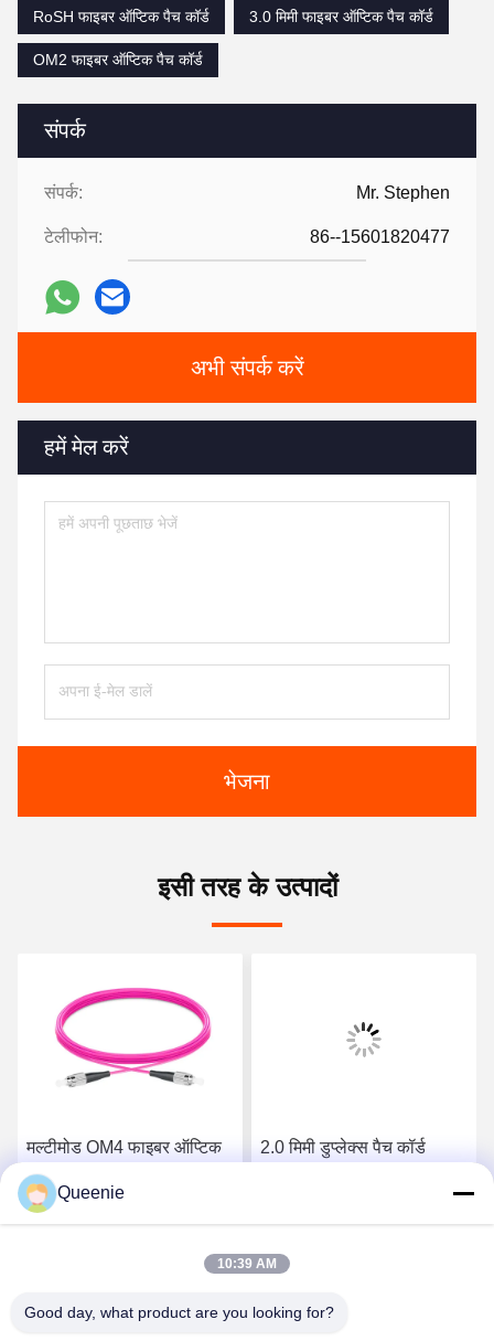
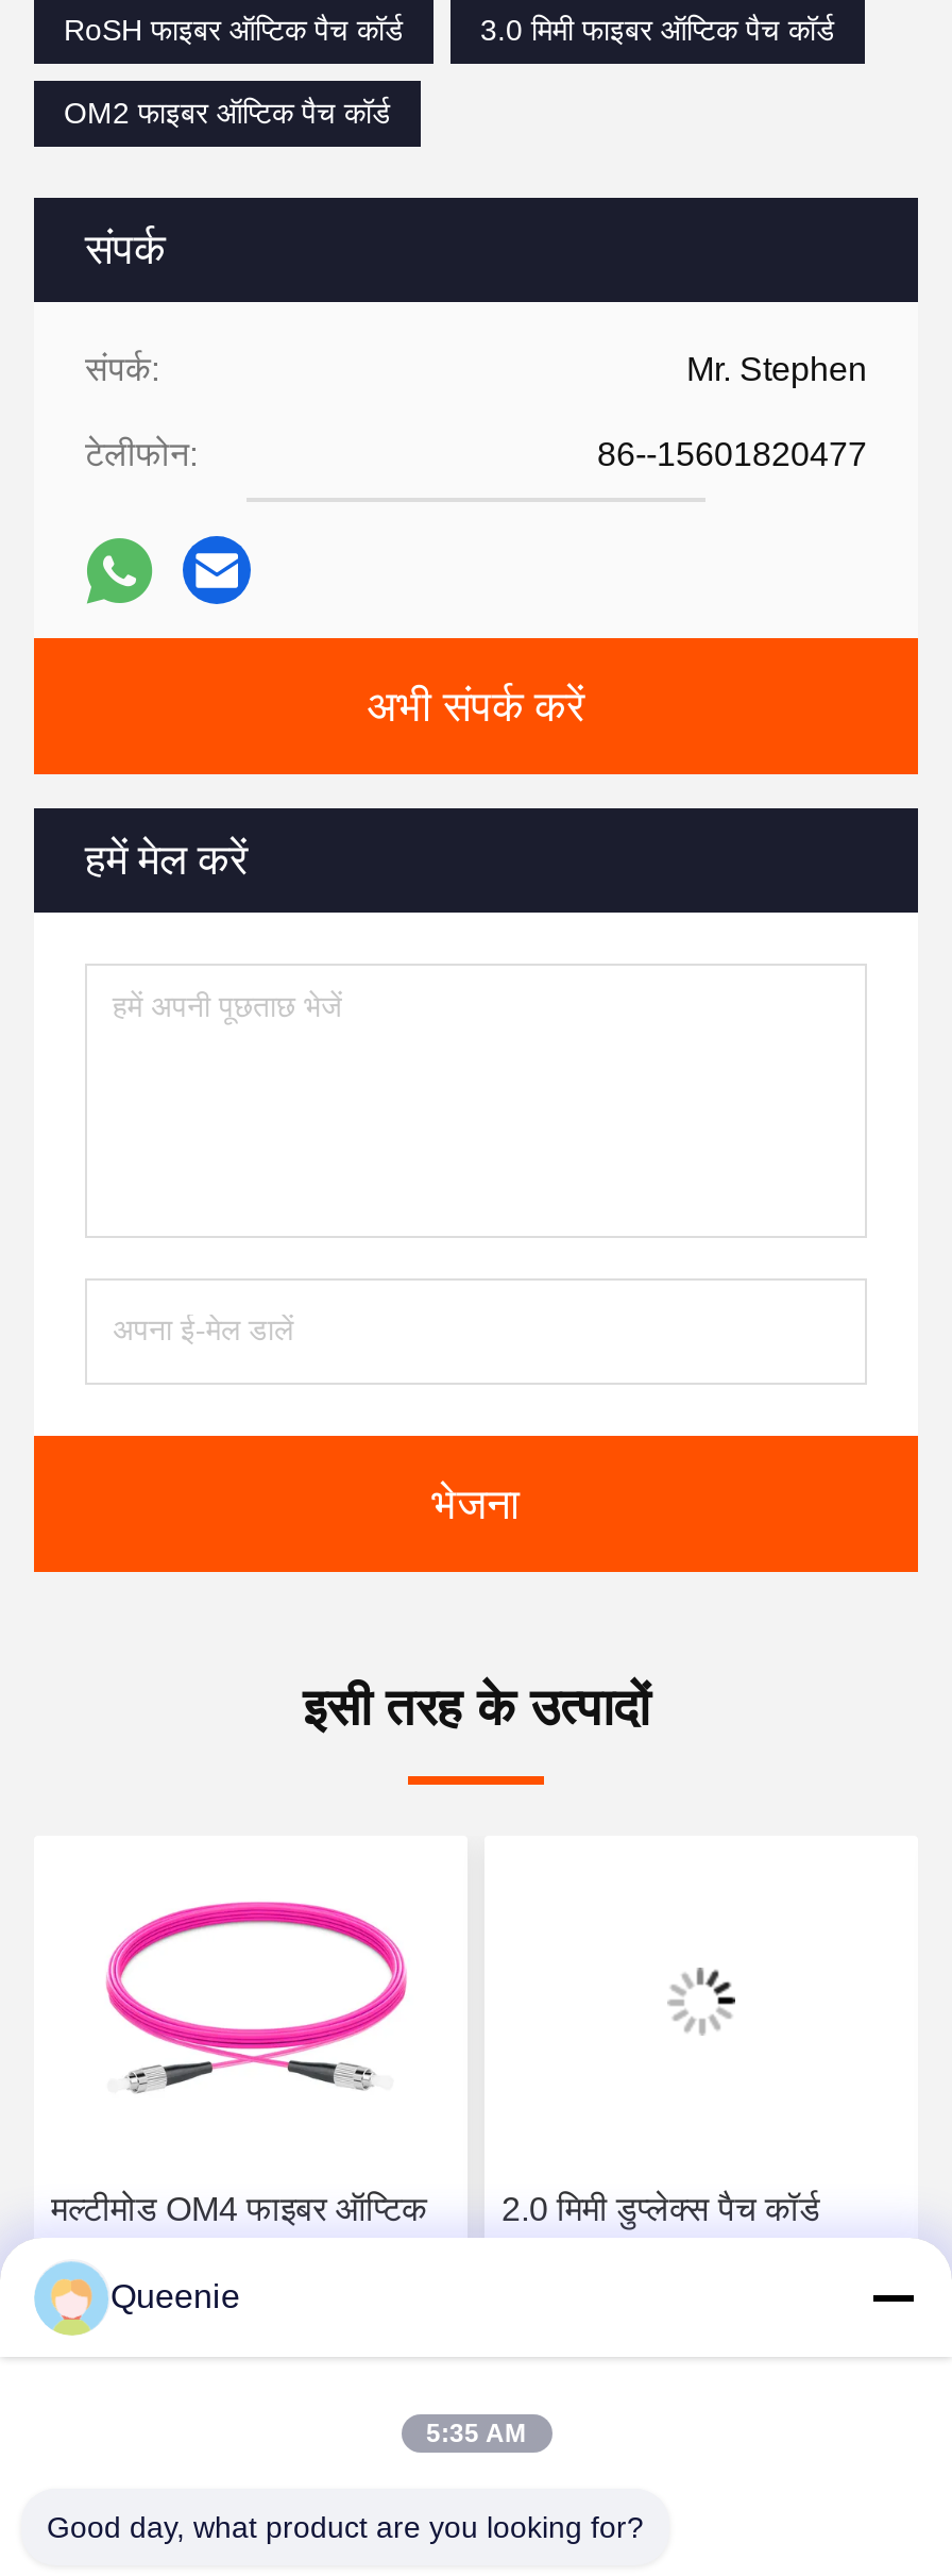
- 10:39 AM
+ 5:35 AM
